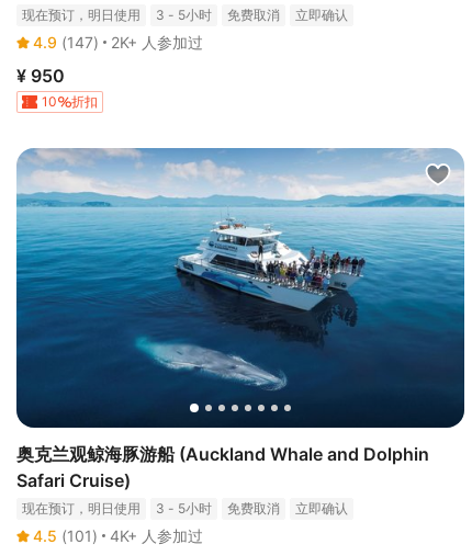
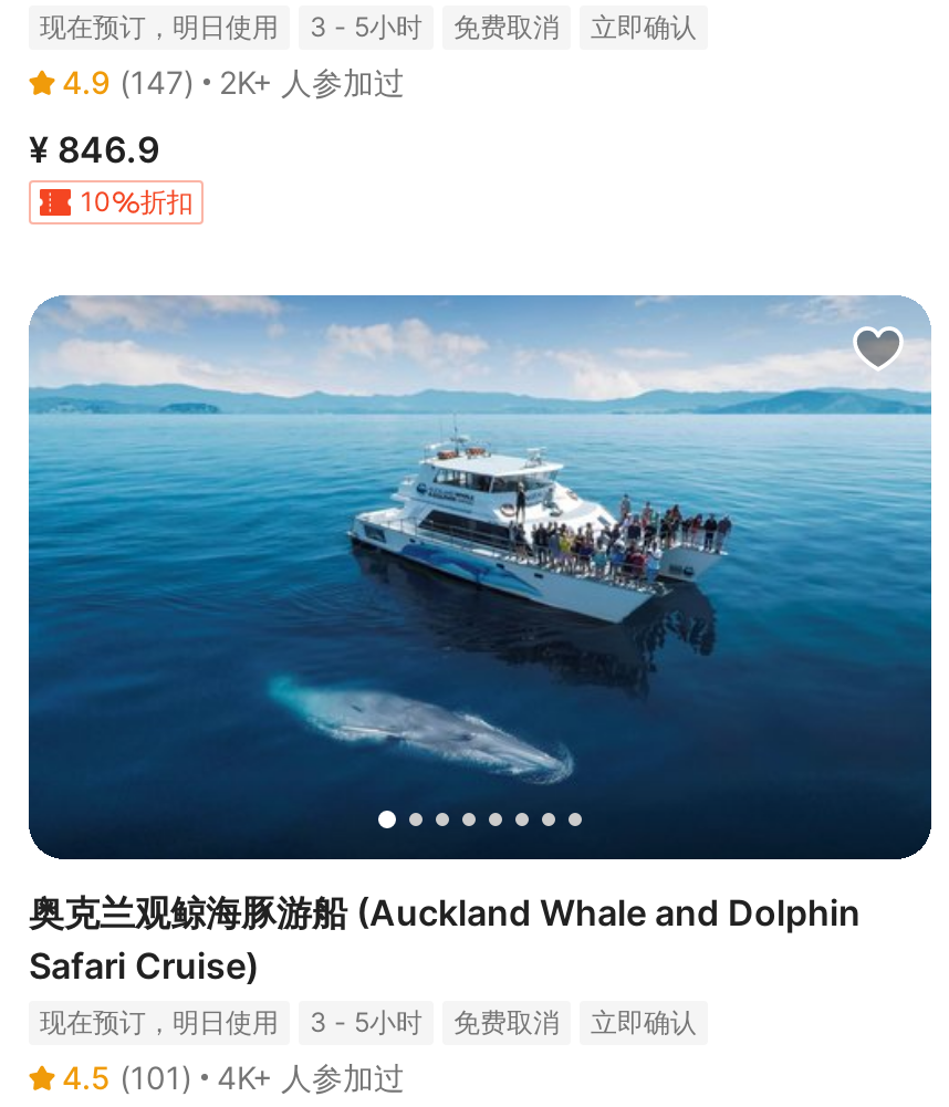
- ¥ 950
+ ¥ 846.9
